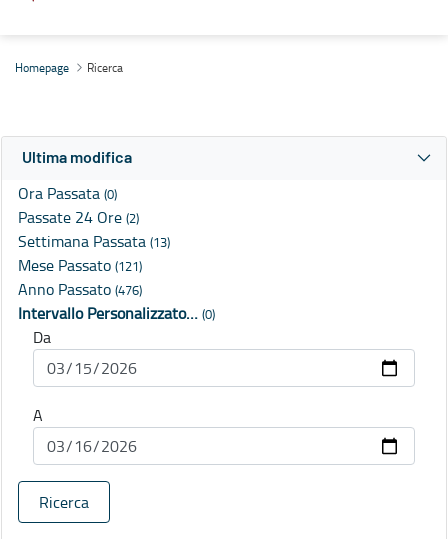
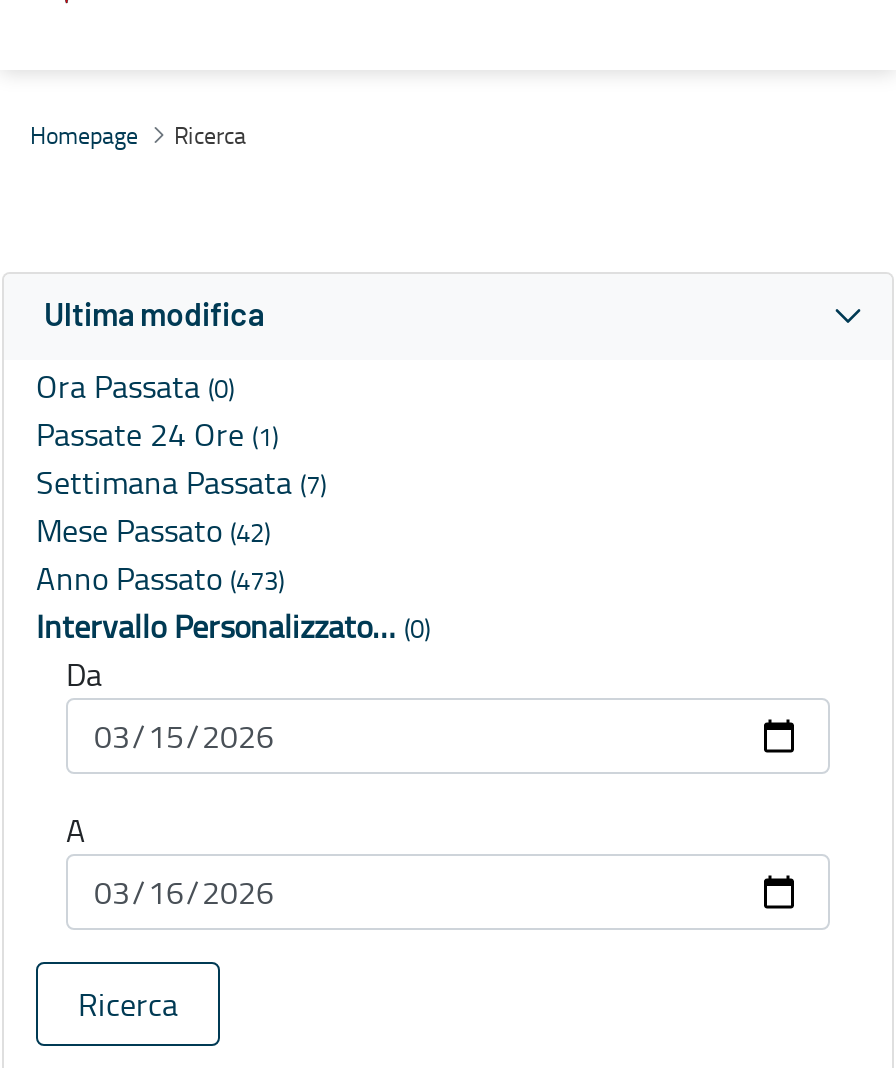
- Passate 24 Ore (2)
+ Passate 24 Ore (1)

- Settimana Passata (13)
+ Settimana Passata (7)

- Mese Passato (121)
+ Mese Passato (42)

- Anno Passato (476)
+ Anno Passato (473)
